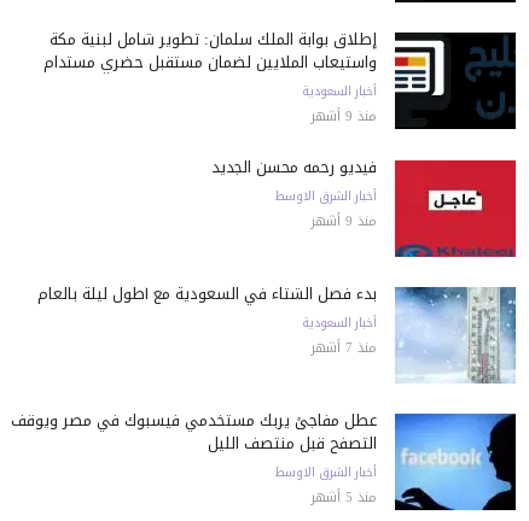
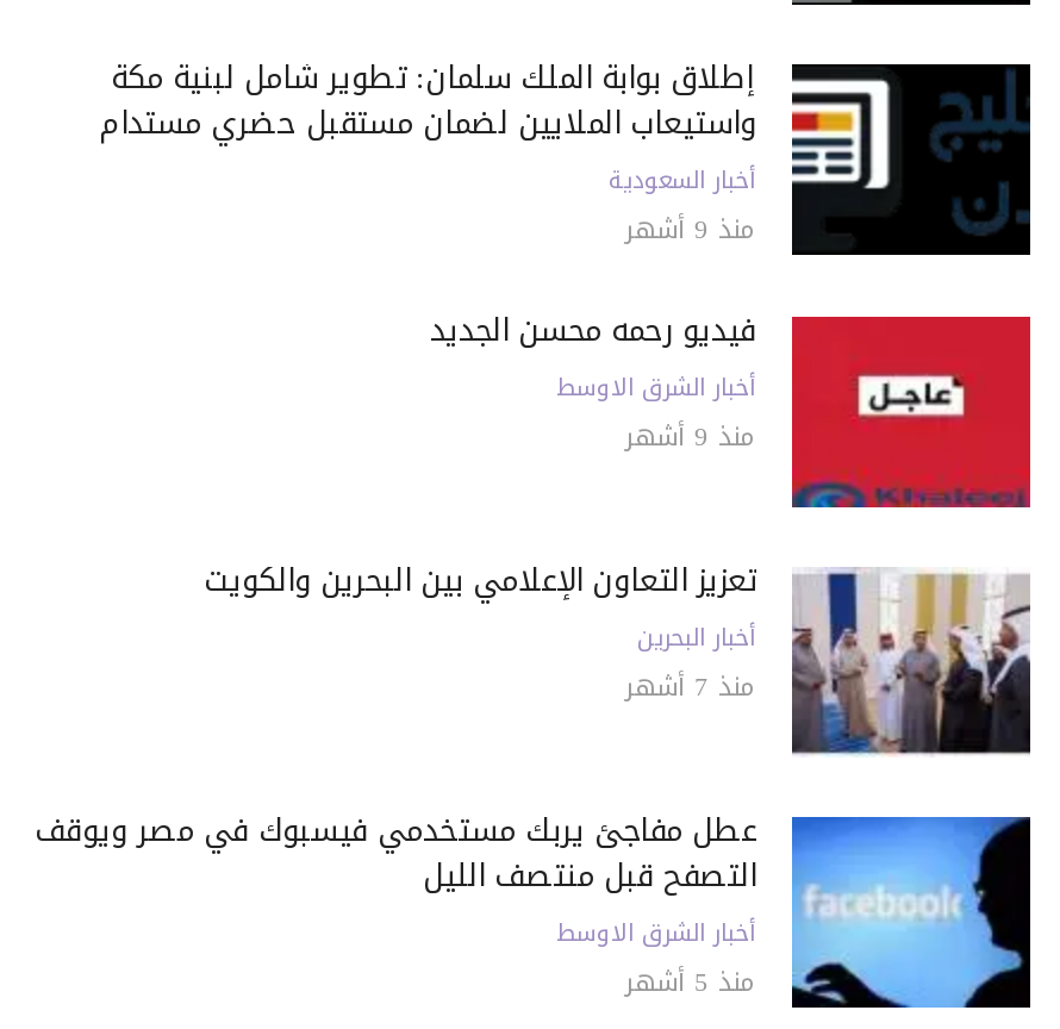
- [image]
- بدء فصل الشتاء في السعودية مع أطول ليلة بالعام
- أخبار السعودية
+ [image]
+ تعزيز التعاون الإعلامي بين البحرين والكويت
+ أخبار البحرين
